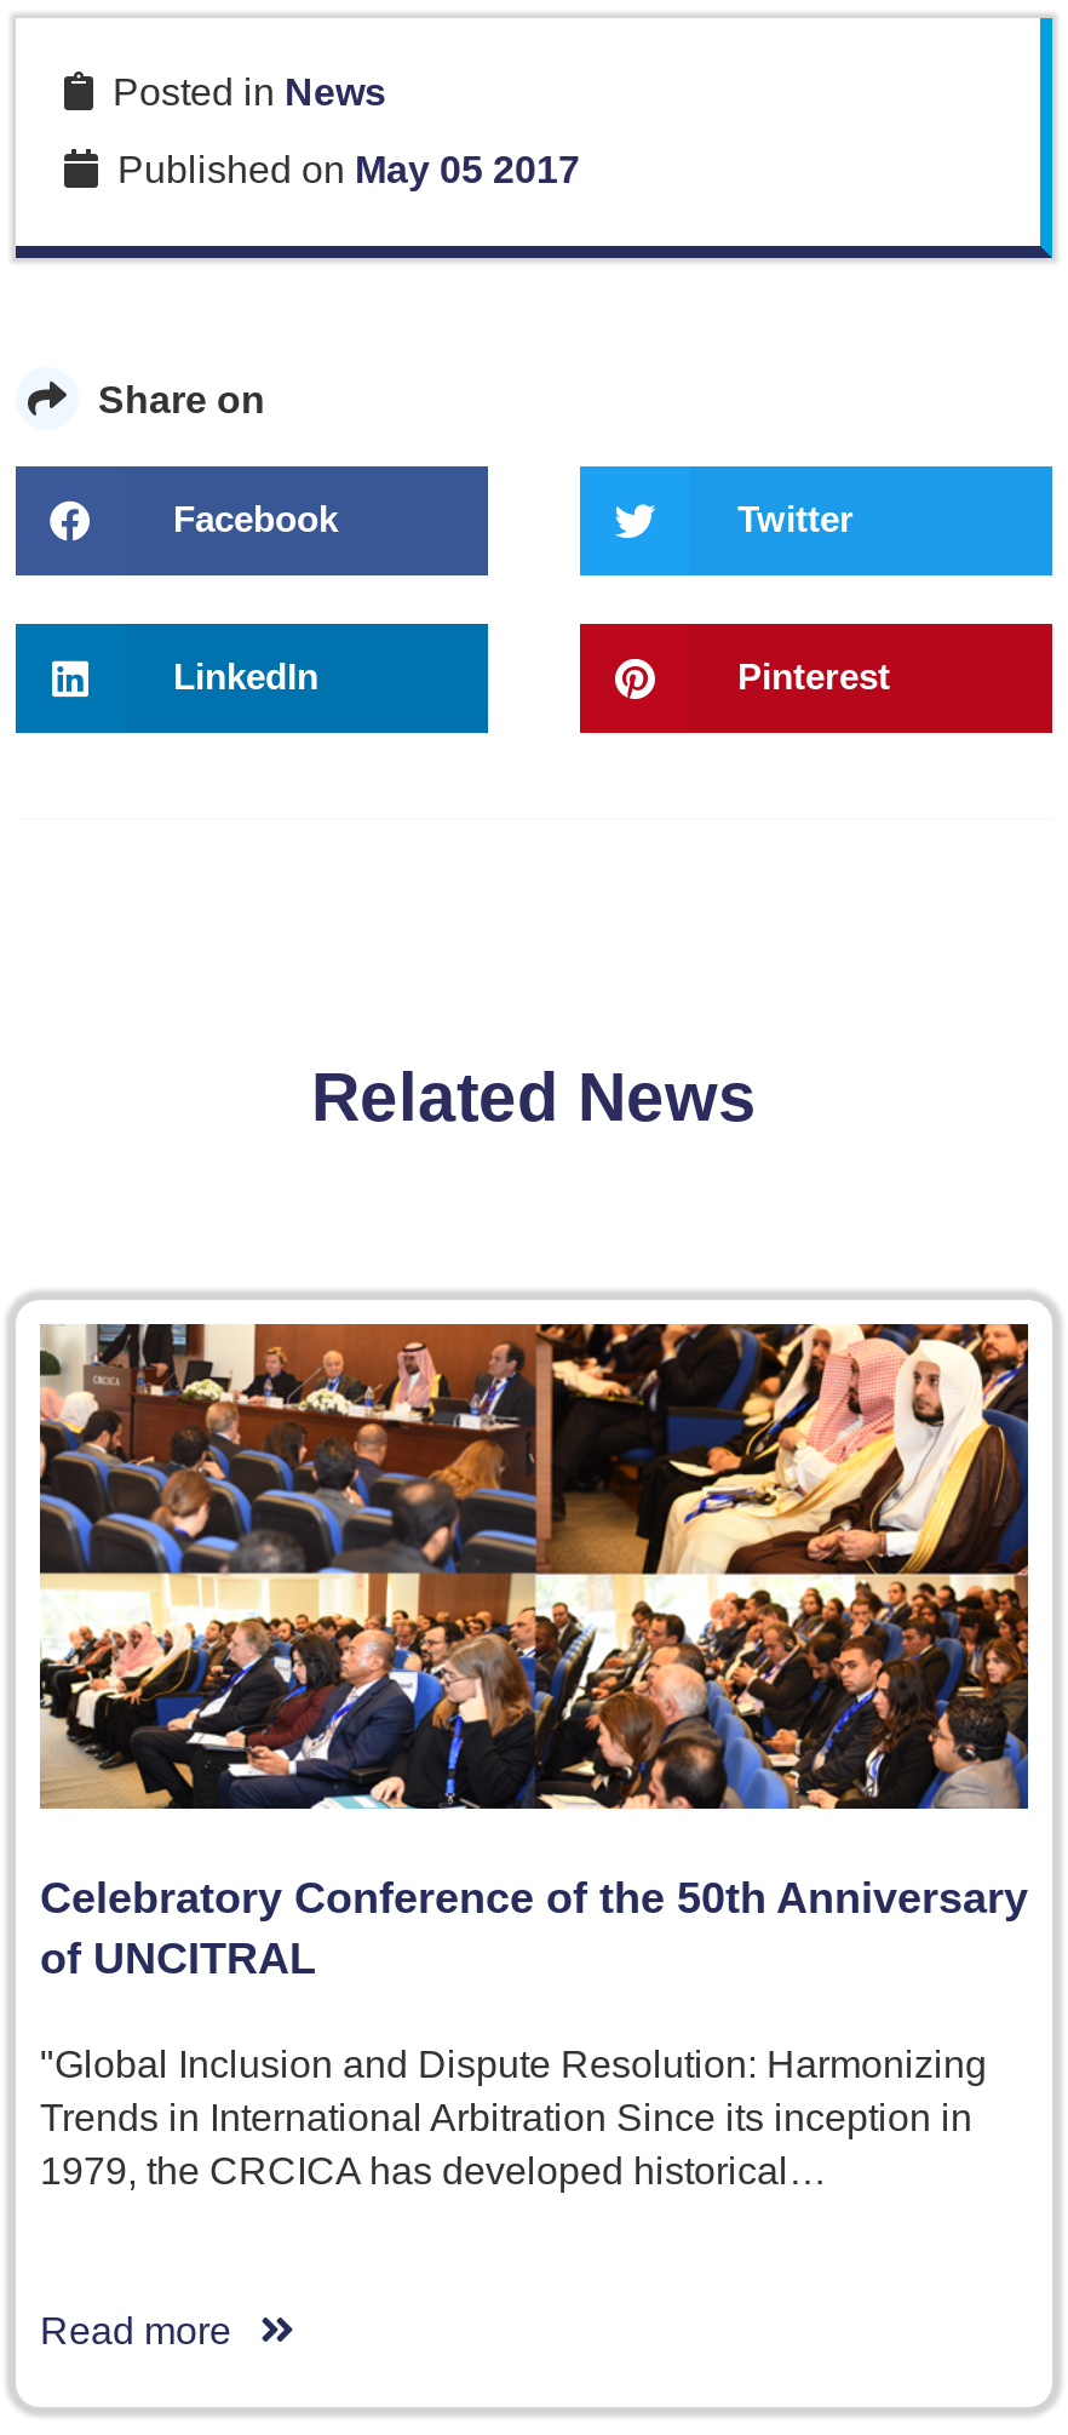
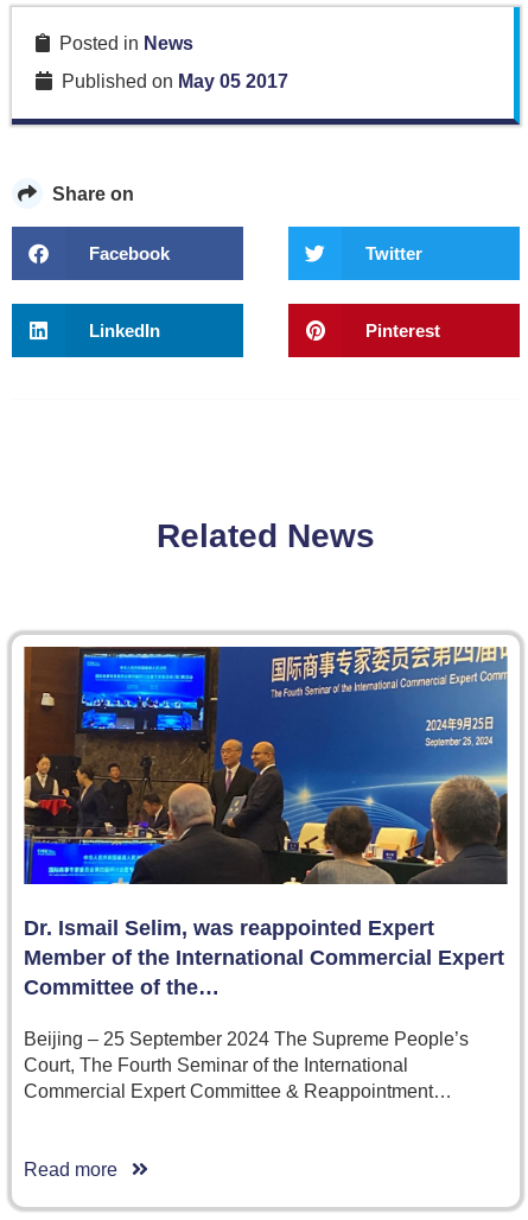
- [image]
- Celebratory Conference of the 50th Anniversary
- of UNCITRAL
+ [image]
+ Dr. Ismail Selim, was reappointed Expert
+ Member of the International Commercial Expert
+ Committee of the…

- "Global Inclusion and Dispute Resolution: Harmonizing
- Trends in International Arbitration Since its inception in
- 1979, the CRCICA has developed historical…
+ Beijing – 25 September 2024 The Supreme People’s
+ Court, The Fourth Seminar of the International
+ Commercial Expert Committee & Reappointment…
